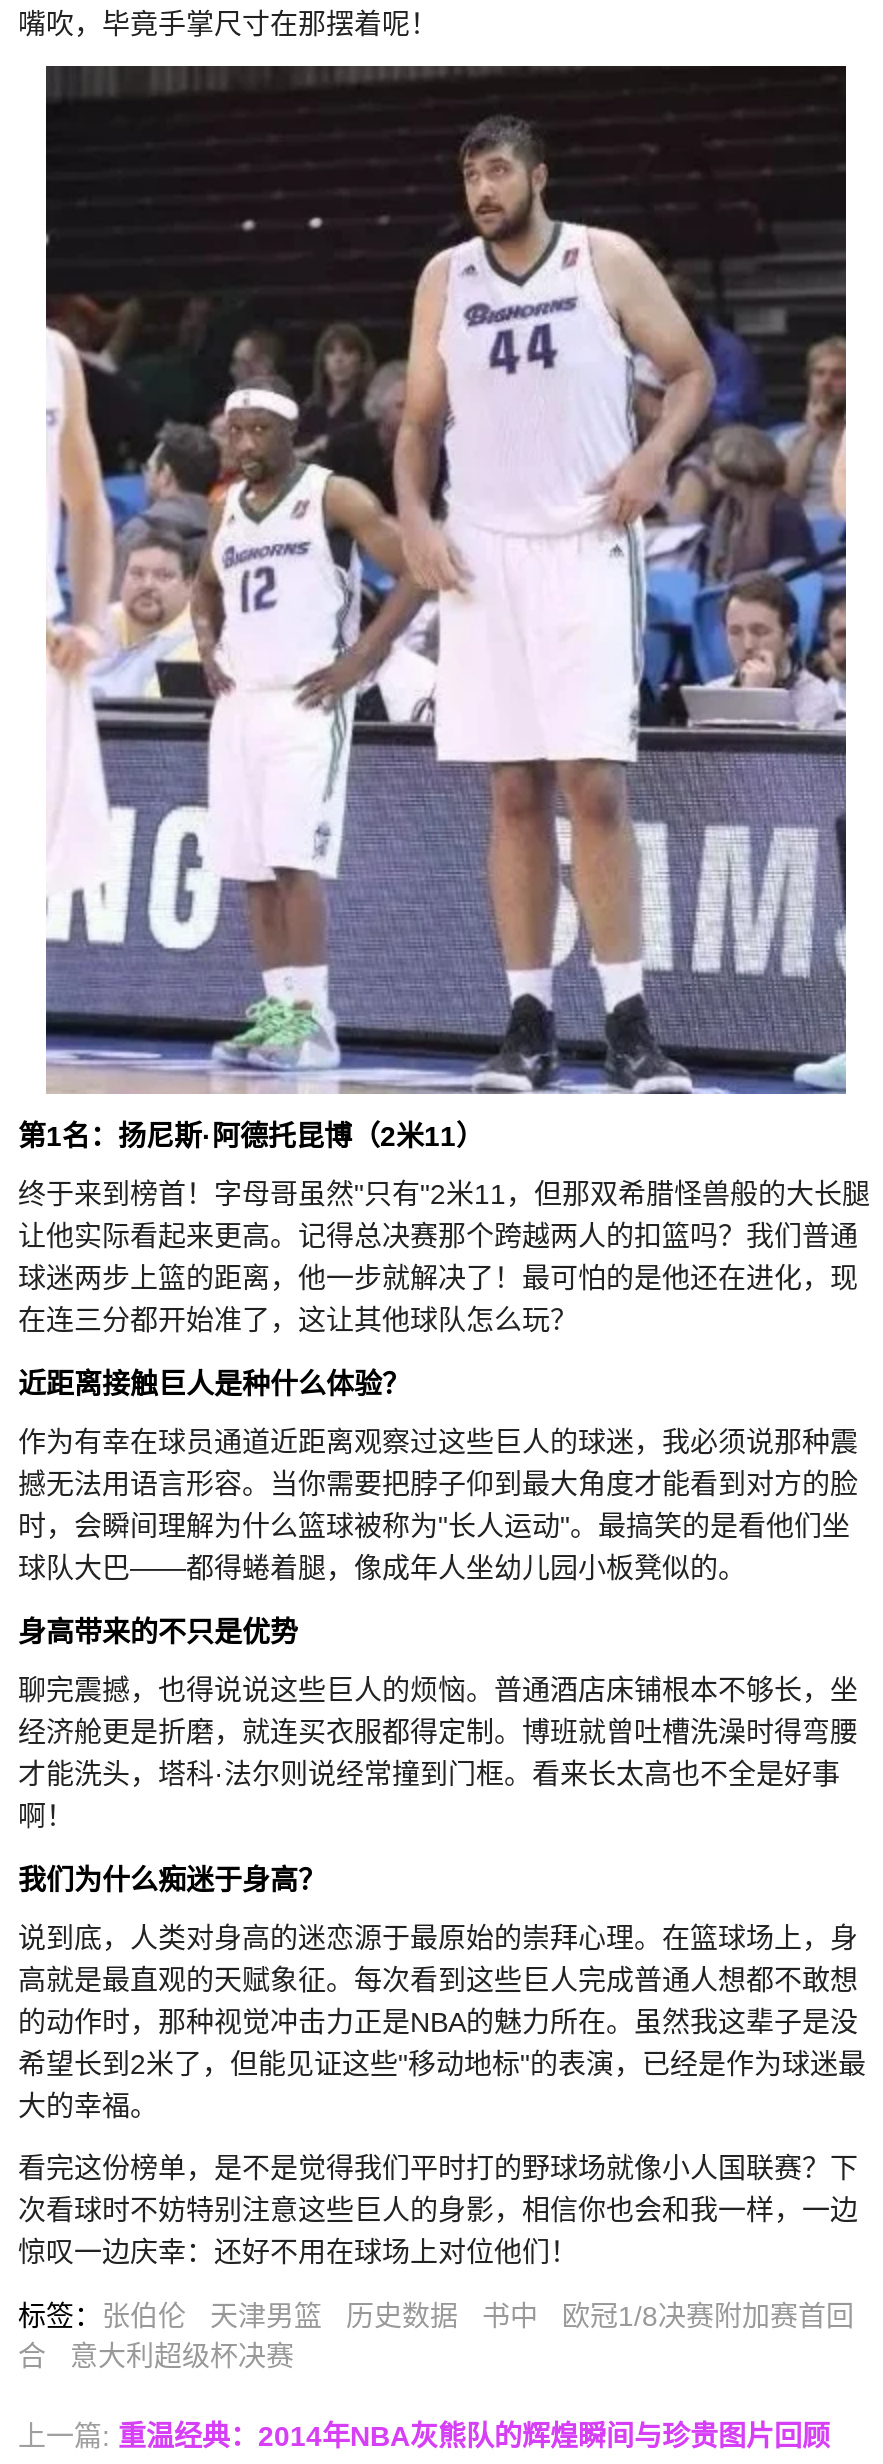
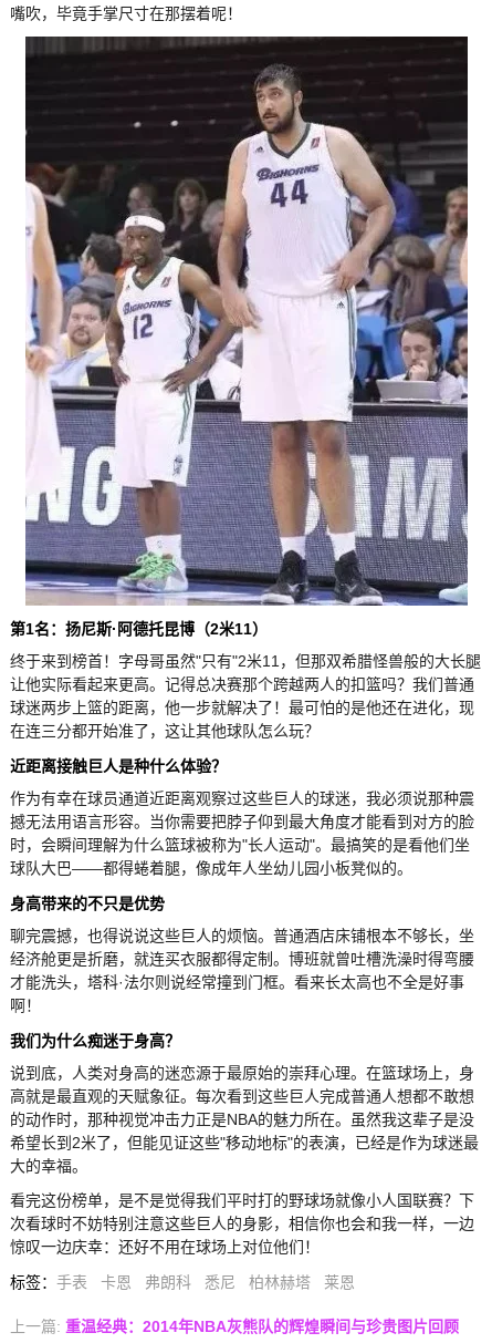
- 标签：张伯伦
- 天津男篮
- 历史数据
- 书中
- 欧冠1/8决赛附加赛首回
- 合
- 意大利超级杯决赛
+ 标签：手表
+ 卡恩
+ 弗朗科
+ 悉尼
+ 柏林赫塔
+ 莱恩
